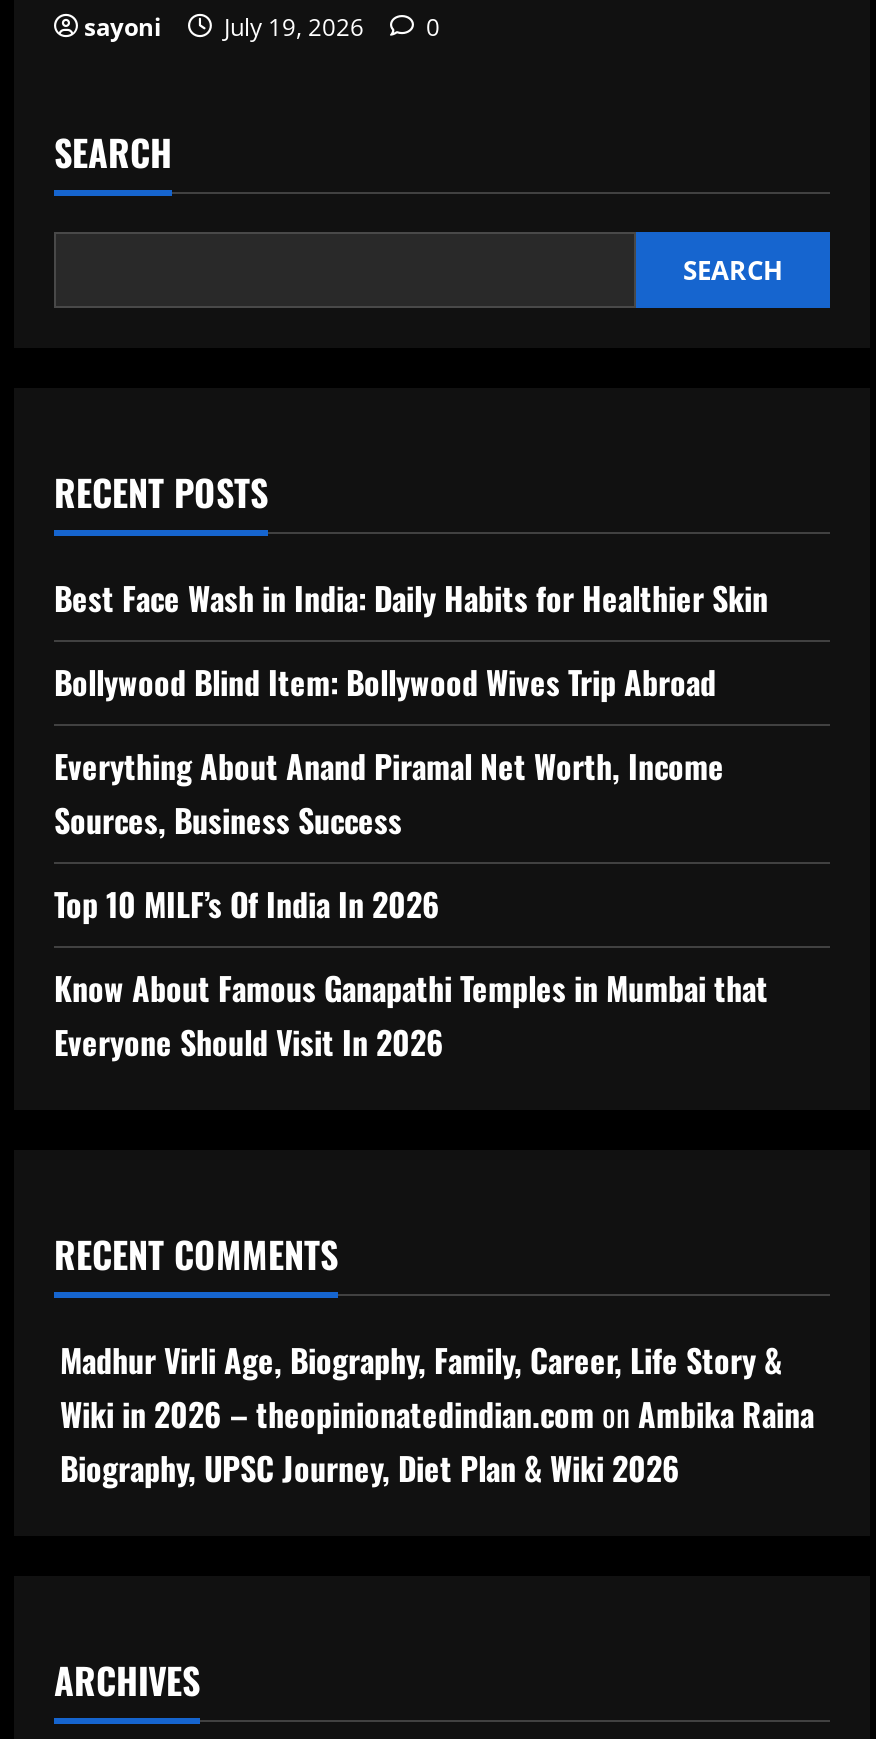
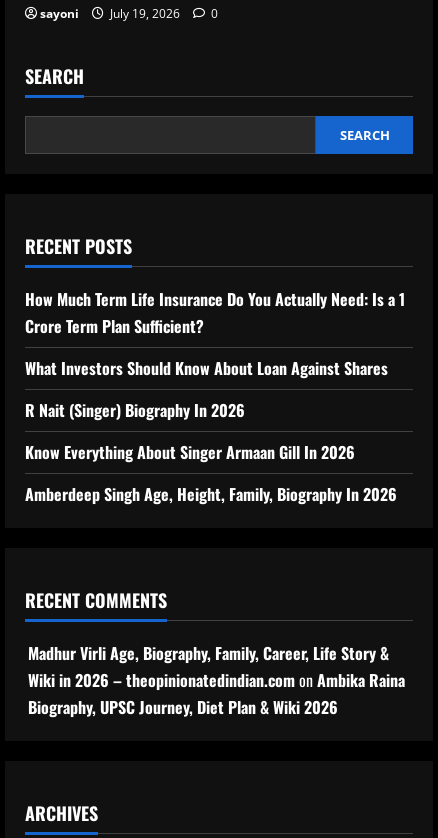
- Best Face Wash in India: Daily Habits for Healthier Skin
+ How Much Term Life Insurance Do You Actually Need: Is a 1
+ Crore Term Plan Sufficient?

- Bollywood Blind Item: Bollywood Wives Trip Abroad
+ What Investors Should Know About Loan Against Shares

- Everything About Anand Piramal Net Worth, Income
- Sources, Business Success
+ R Nait (Singer) Biography In 2026

- Top 10 MILF’s Of India In 2026
+ Know Everything About Singer Armaan Gill In 2026

- Know About Famous Ganapathi Temples in Mumbai that
- Everyone Should Visit In 2026
+ Amberdeep Singh Age, Height, Family, Biography In 2026
